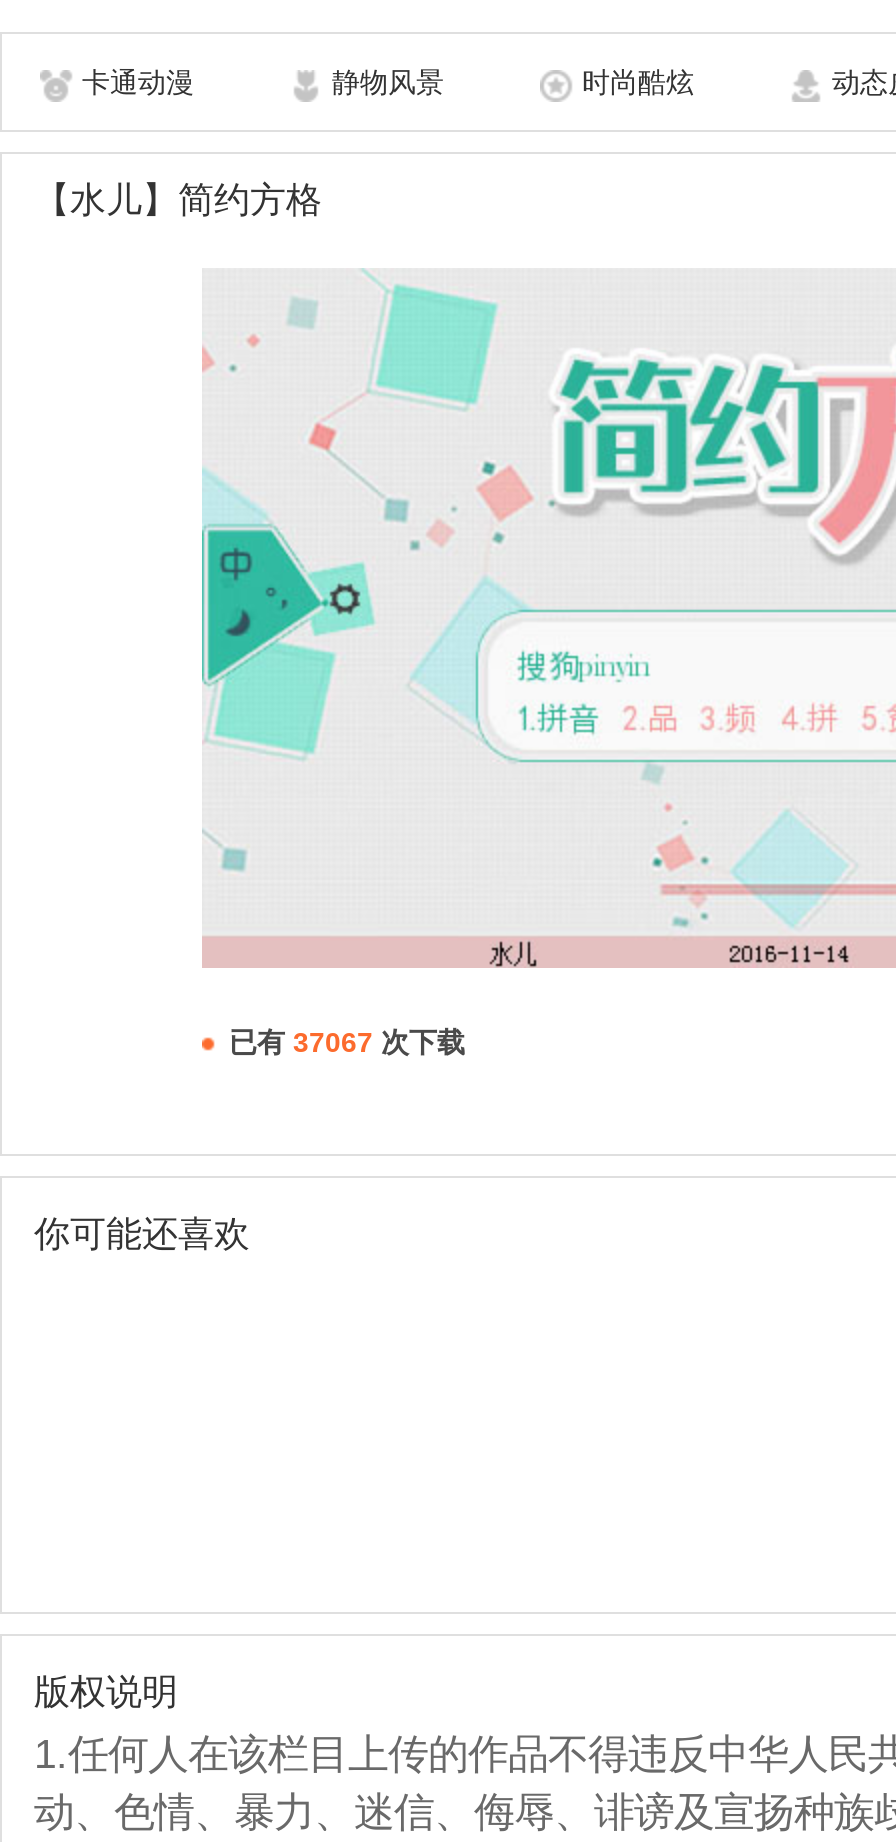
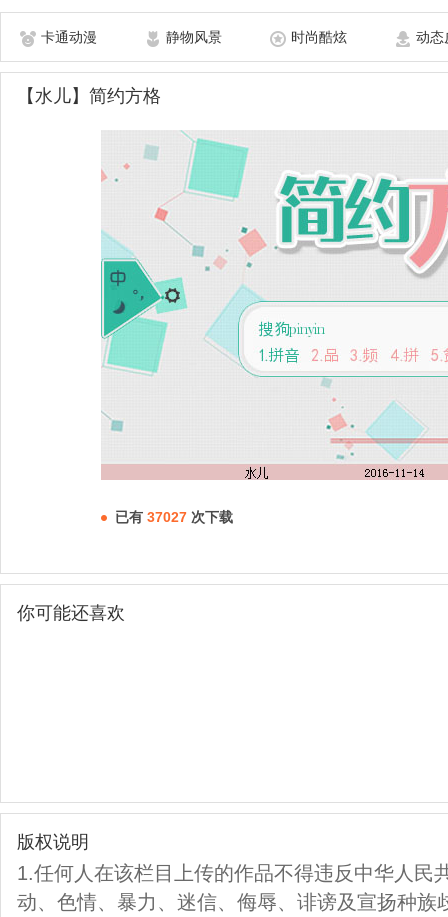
- 已有37067次下载
+ 已有37027次下载
